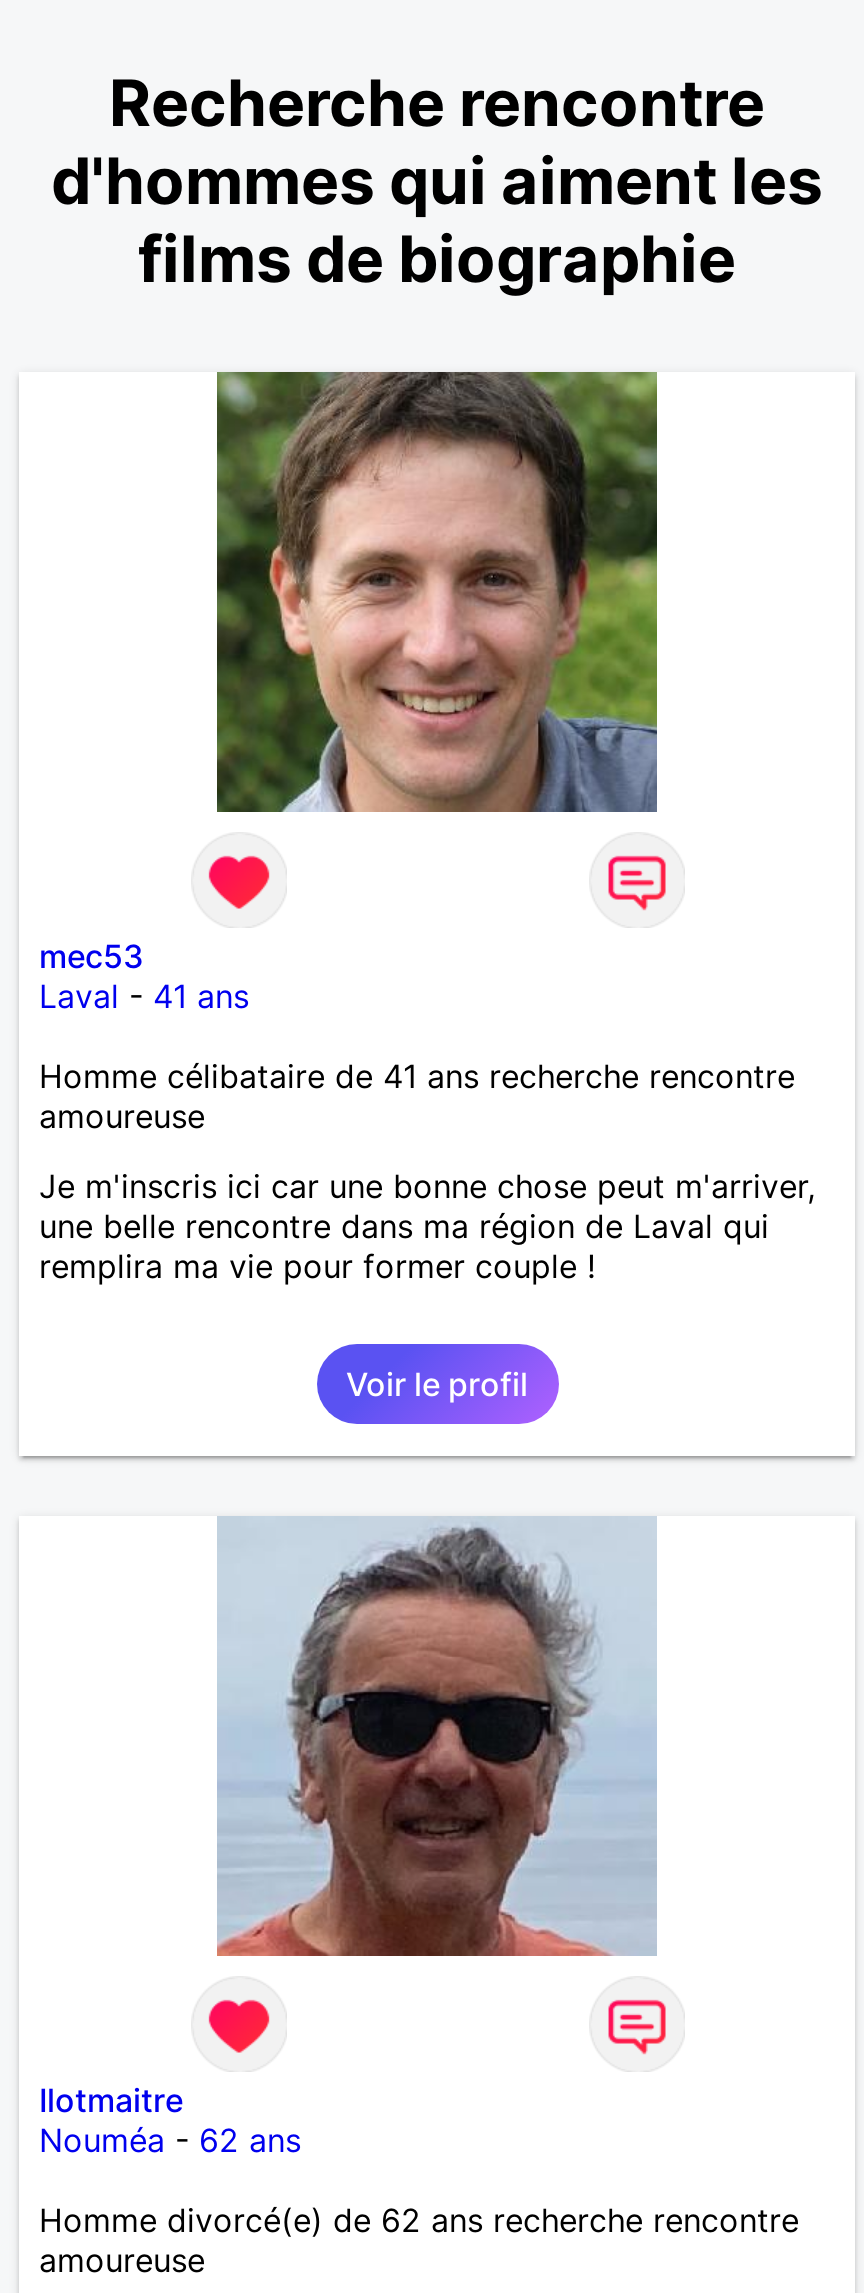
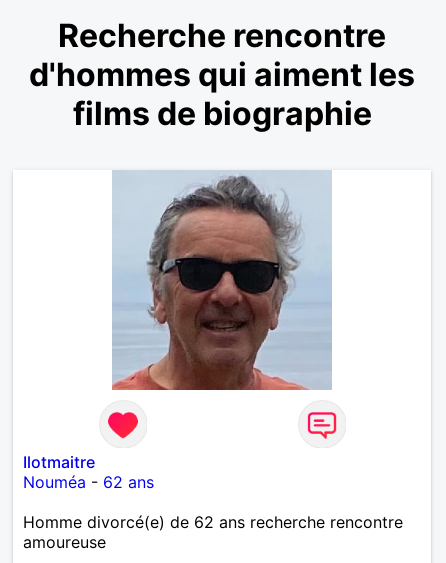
- [image]

- mec53
- Laval - 41 ans
- Homme célibataire de 41 ans recherche rencontre
- amoureuse
- Je m'inscris ici car une bonne chose peut m'arriver,
- une belle rencontre dans ma région de Laval qui
- remplira ma vie pour former couple !
- Voir le profil
